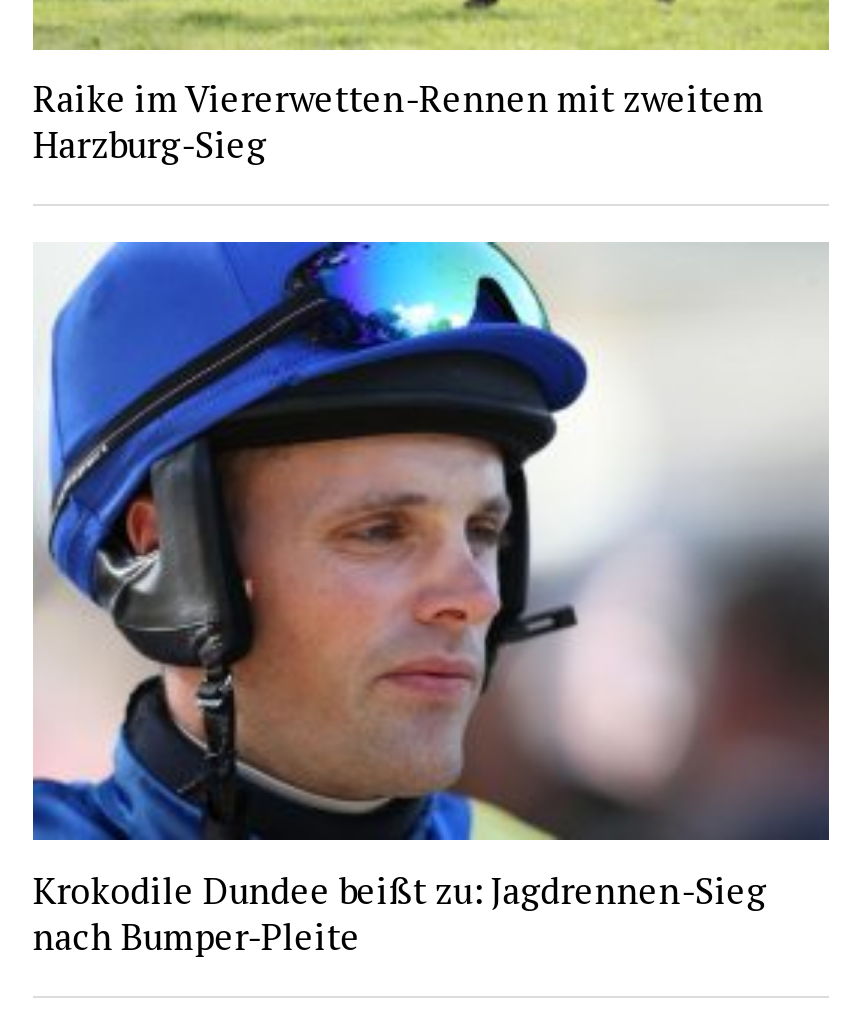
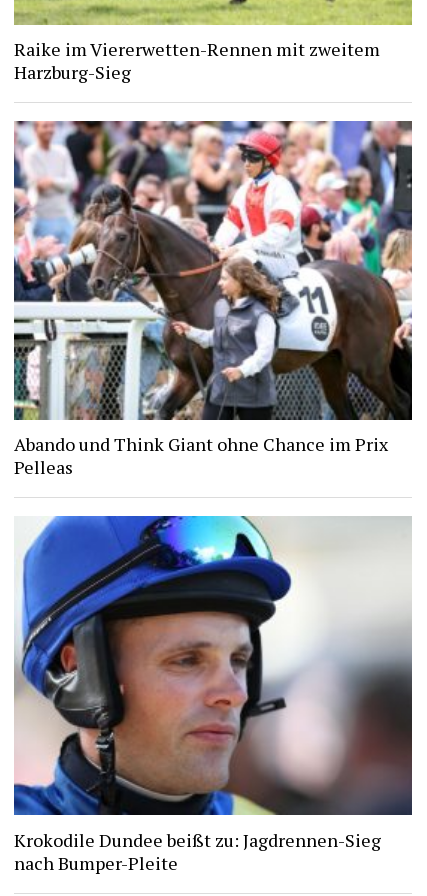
+ [image]
+ Abando und Think Giant ohne Chance im Prix
+ Pelleas
